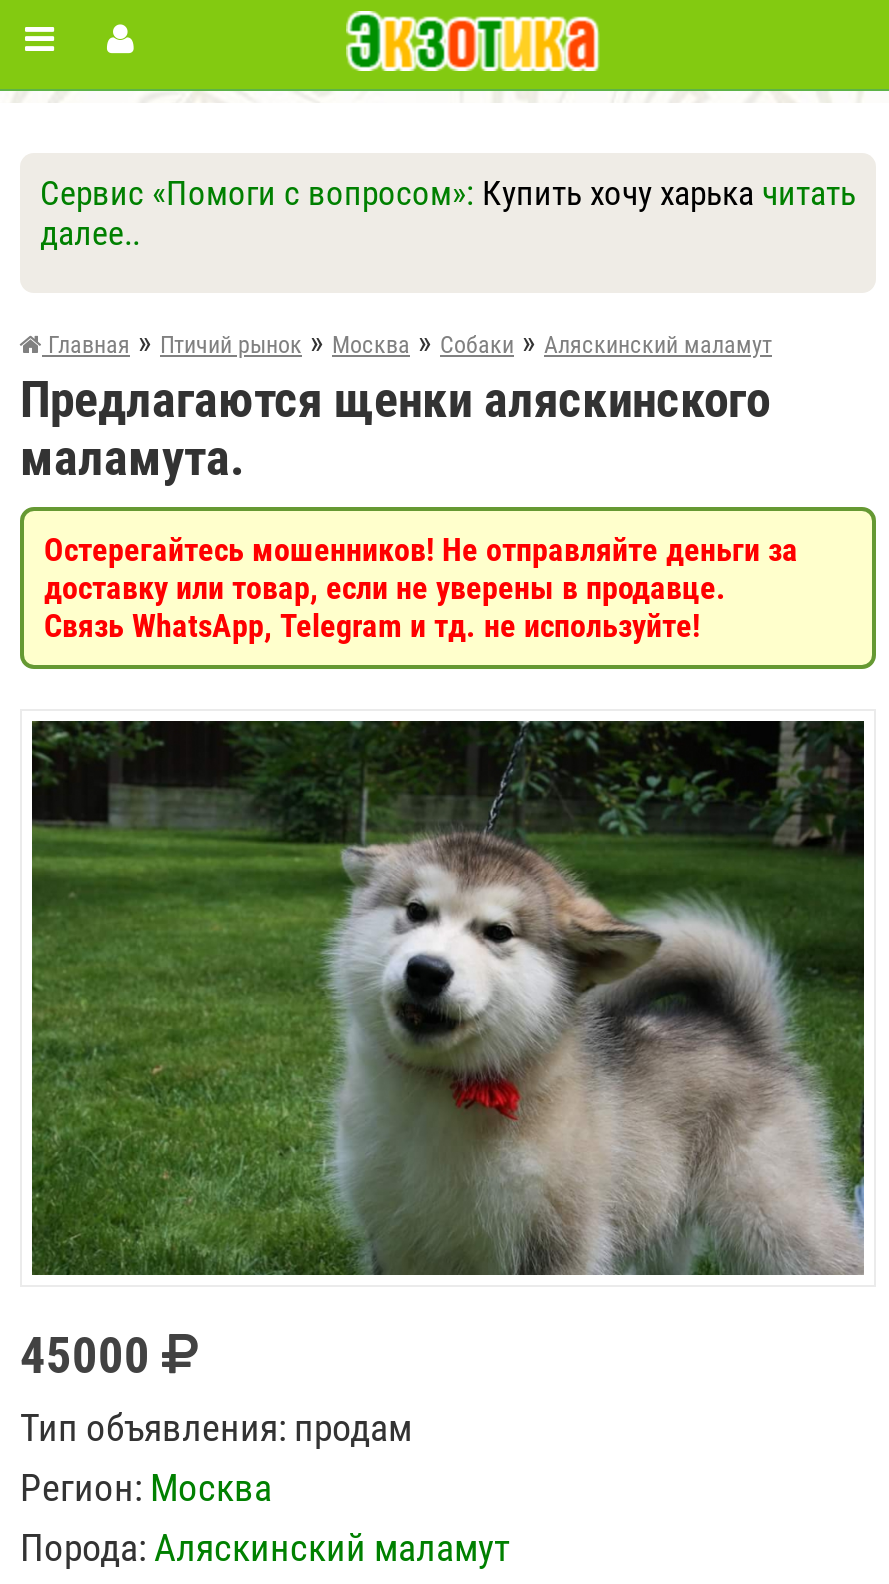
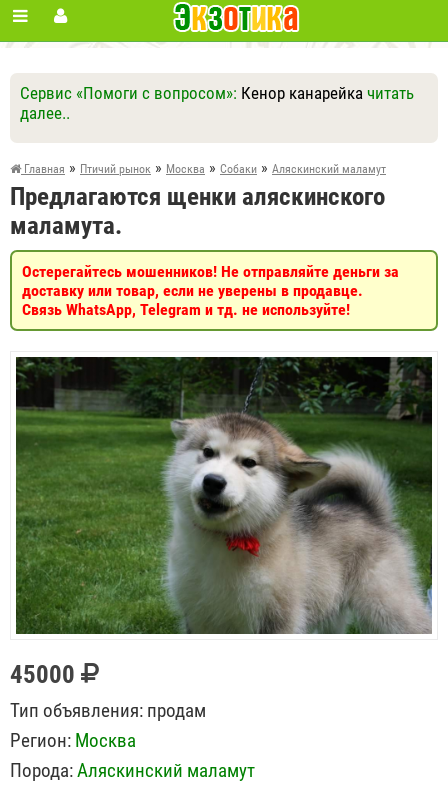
- Сервис «Помоги с вопросом»: Купить хочу харька читать
+ Сервис «Помоги с вопросом»: Кенор канарейка читать
